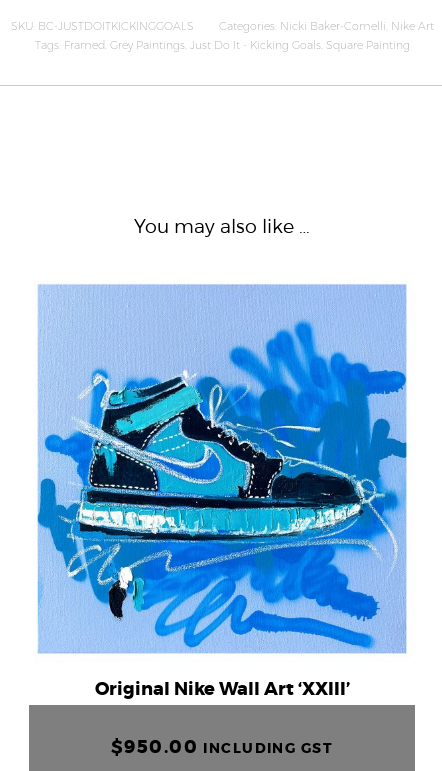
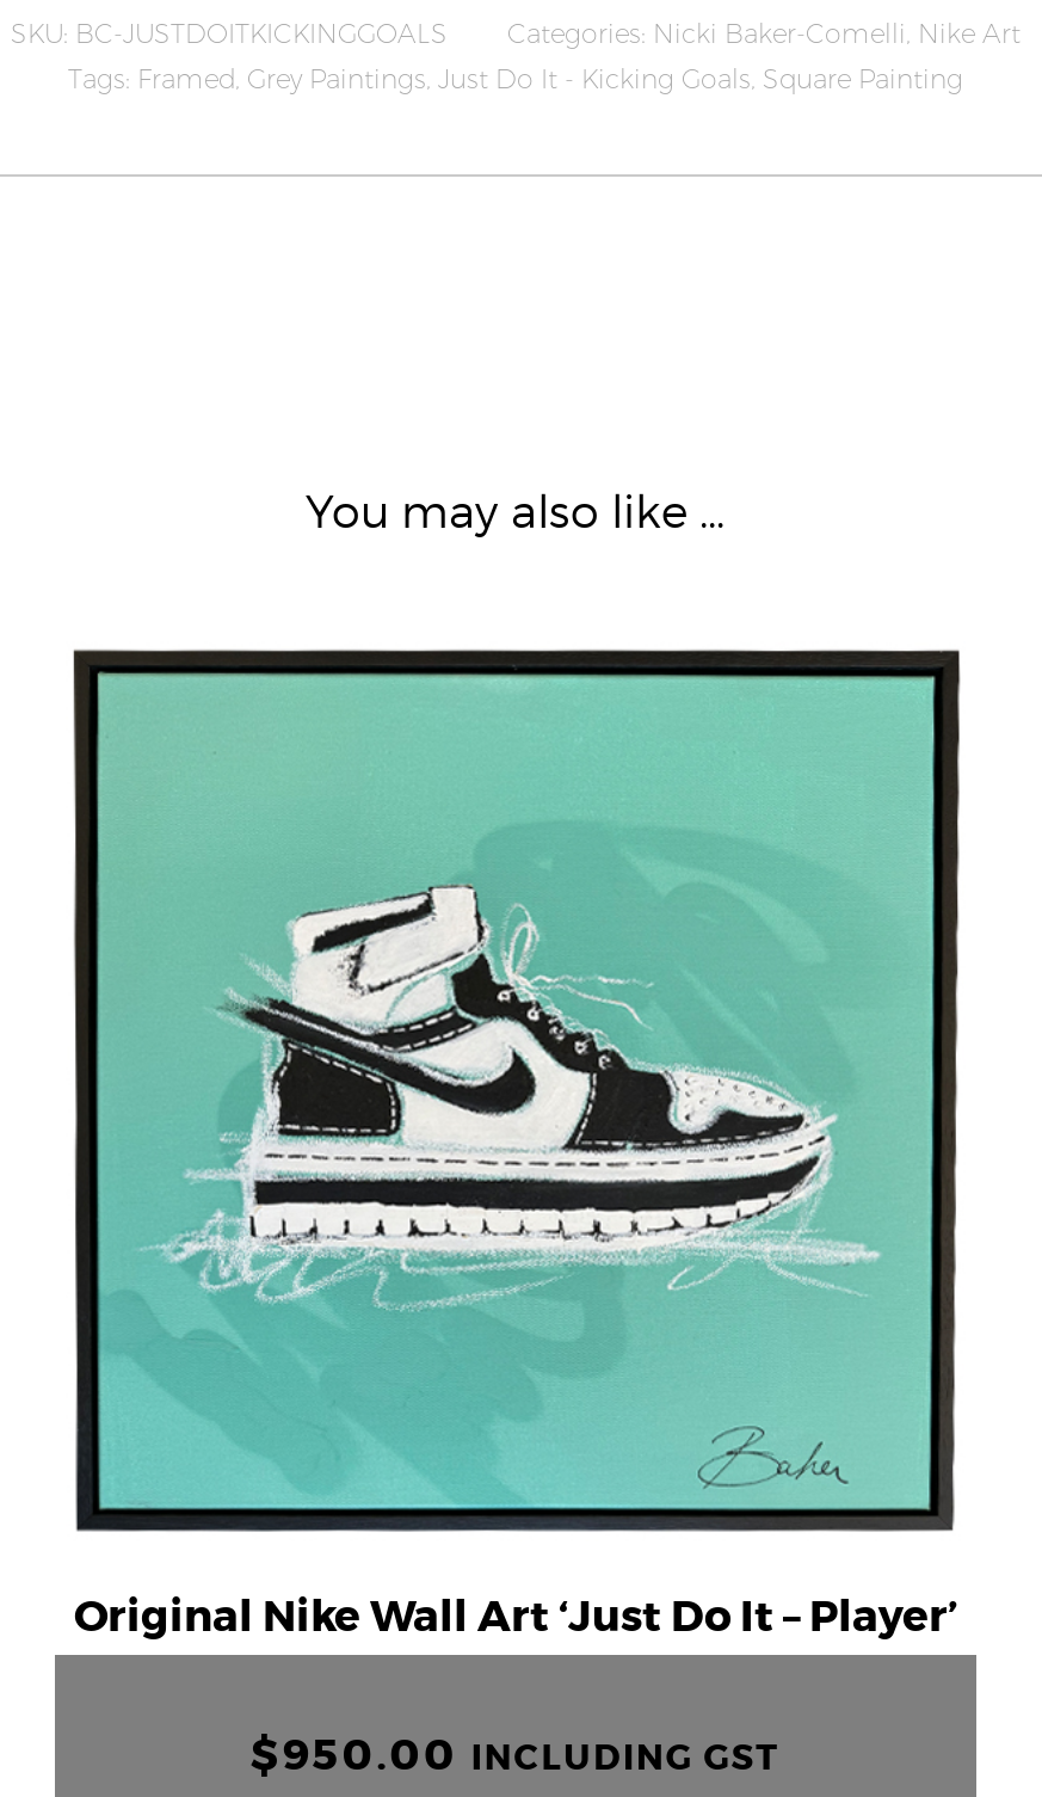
- [image]
- Original Nike Wall Art ‘XXIII’
+ [image]
+ Original Nike Wall Art ‘Just Do It – Player’
